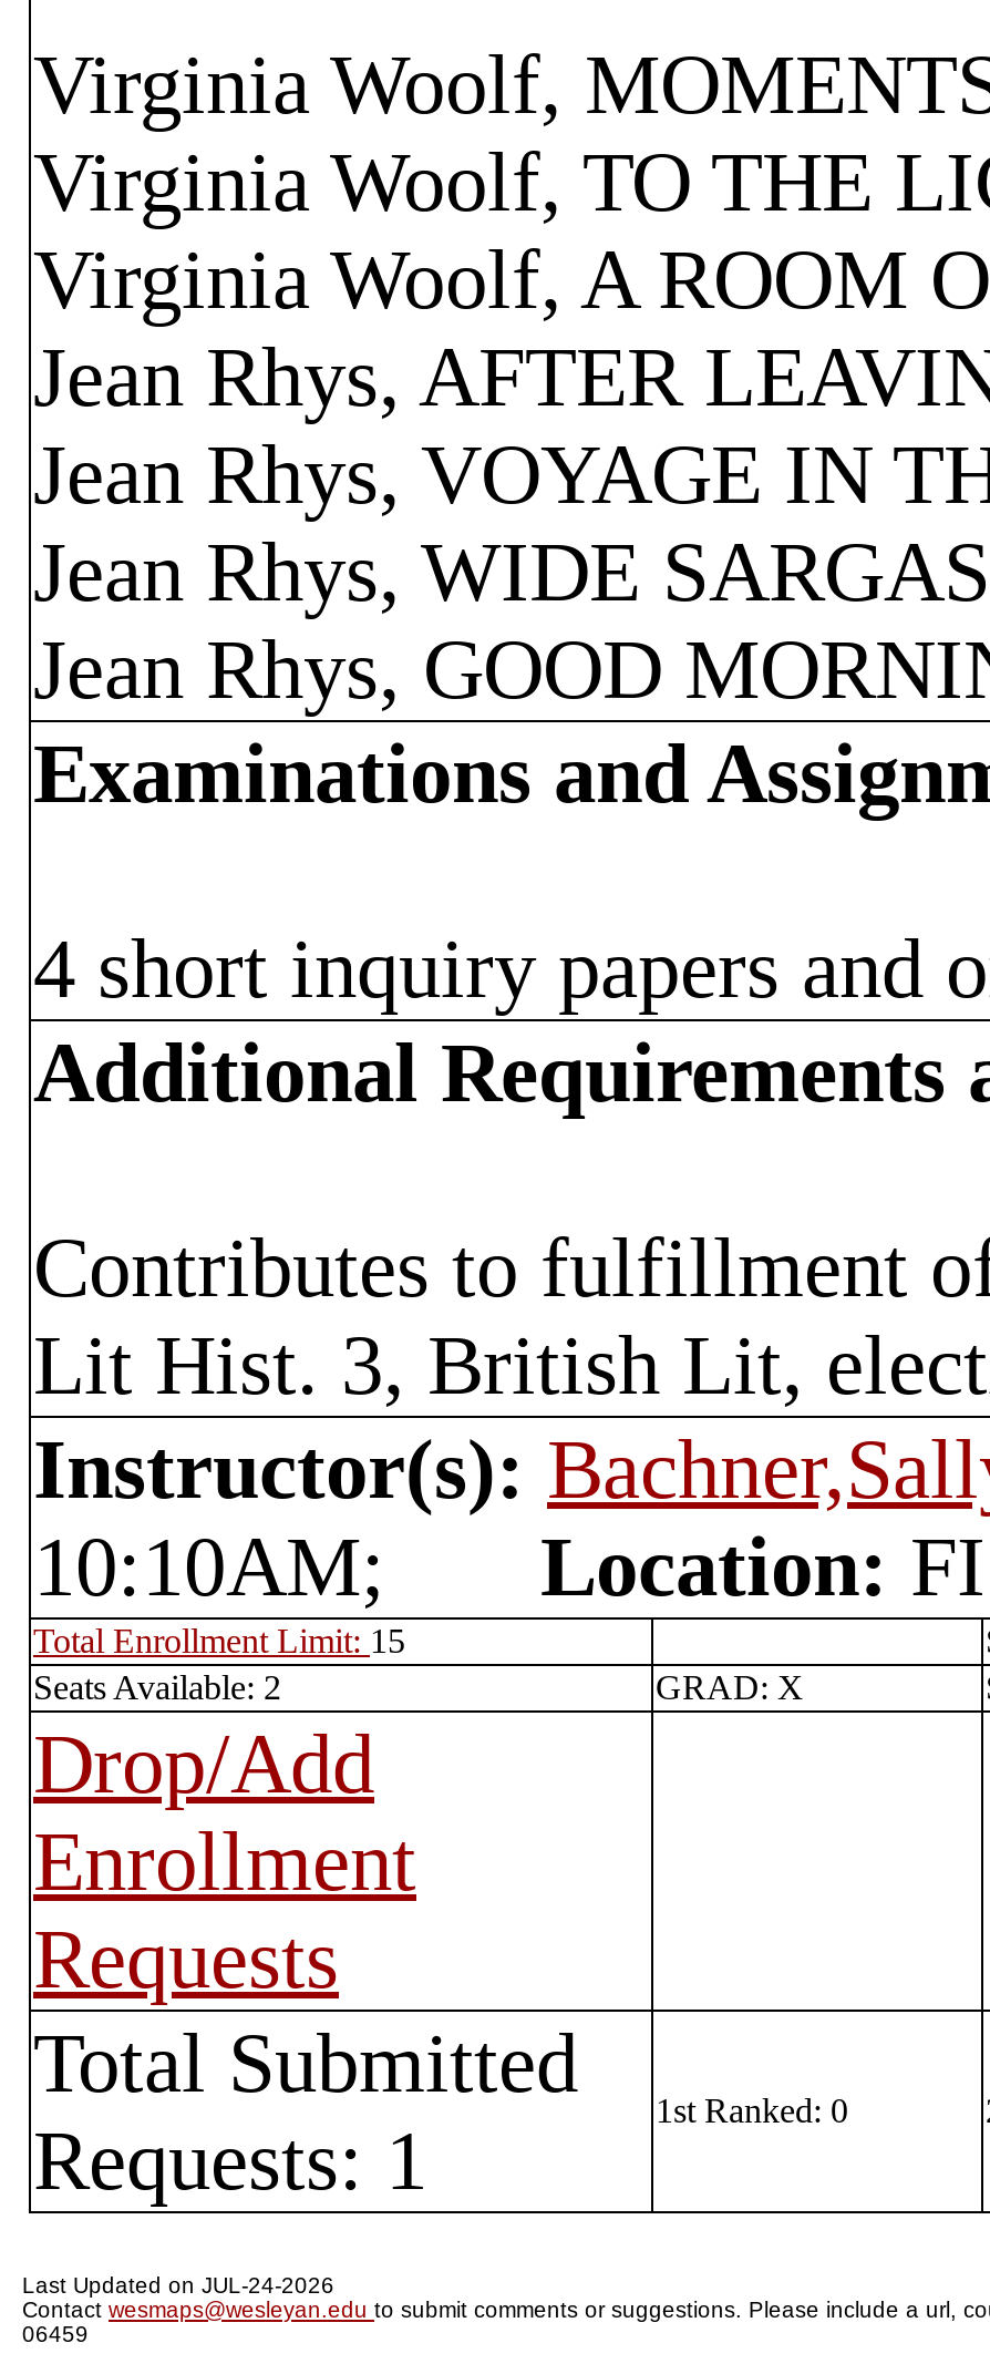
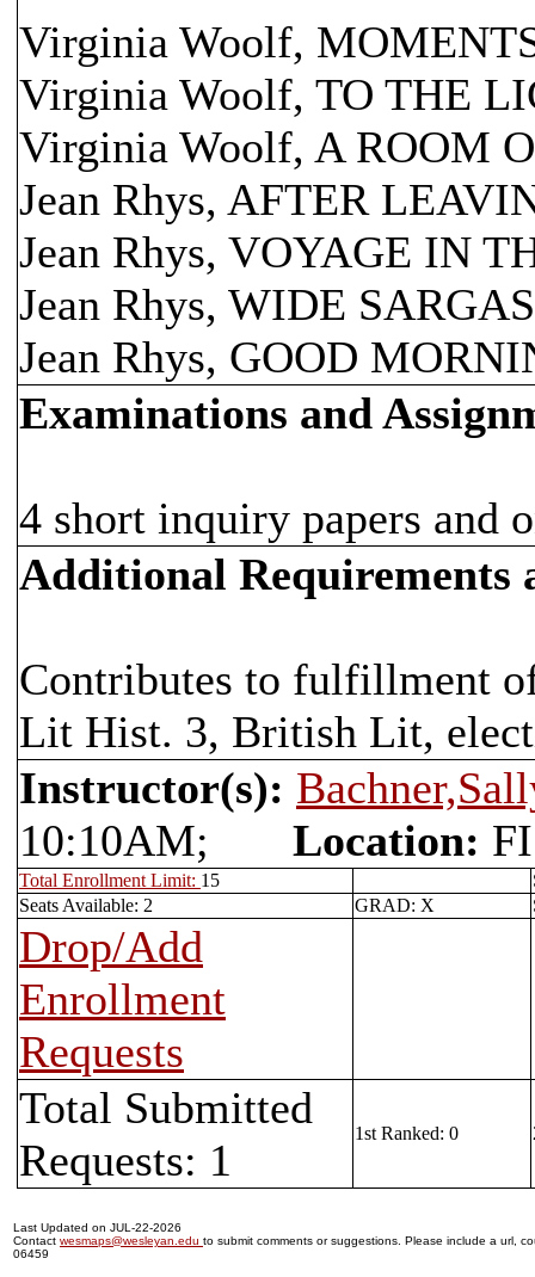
- Last Updated on JUL-24-2026
+ Last Updated on JUL-22-2026
